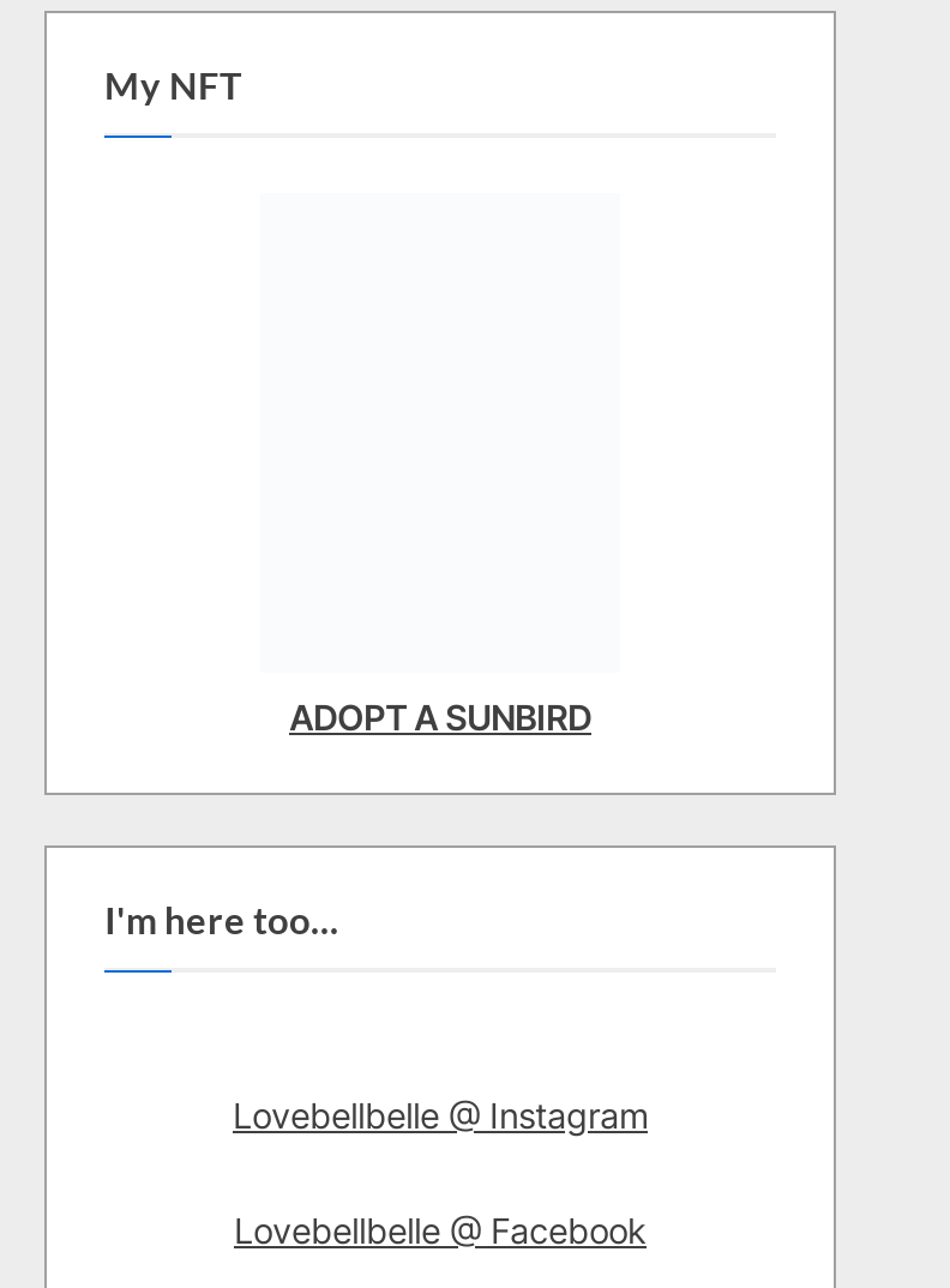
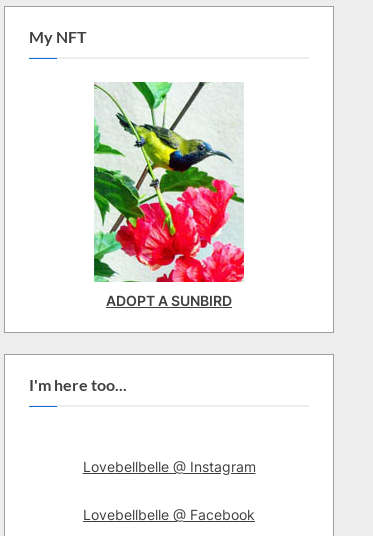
+ [image]
